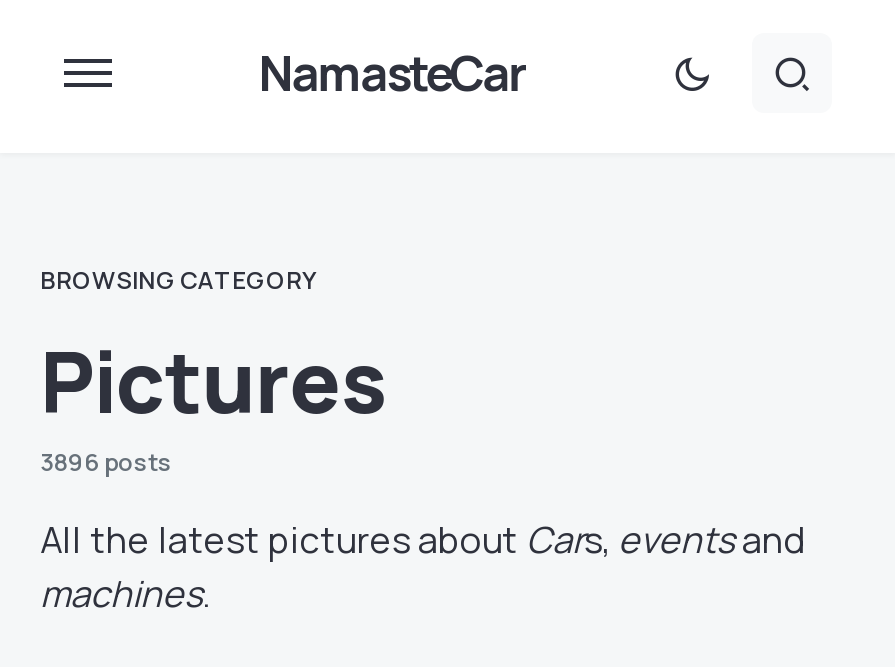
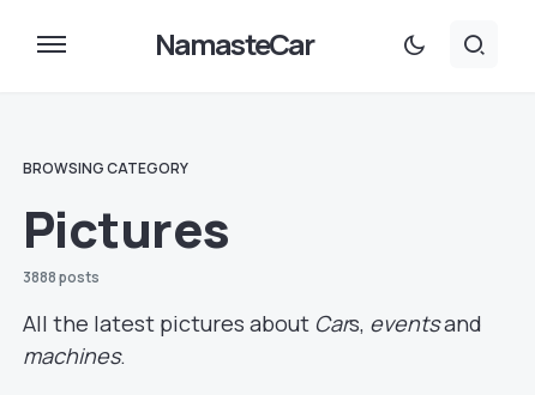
- 3896 posts
+ 3888 posts
